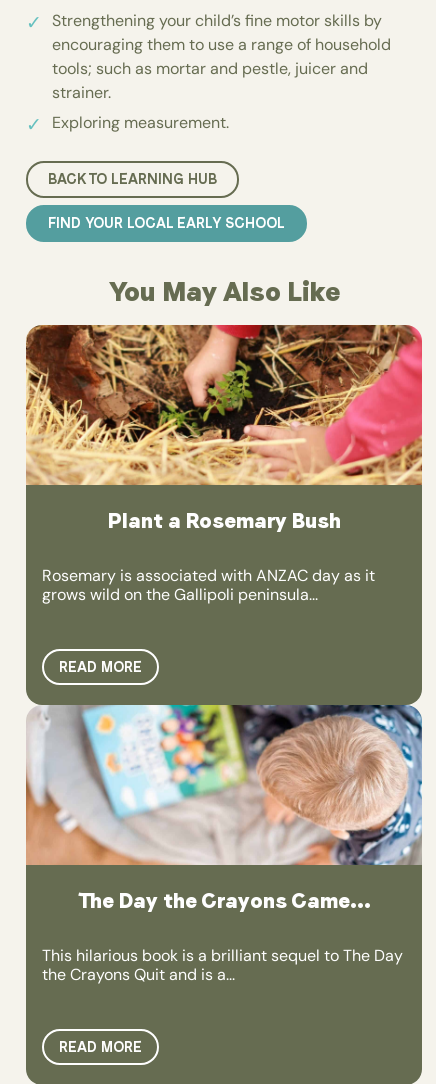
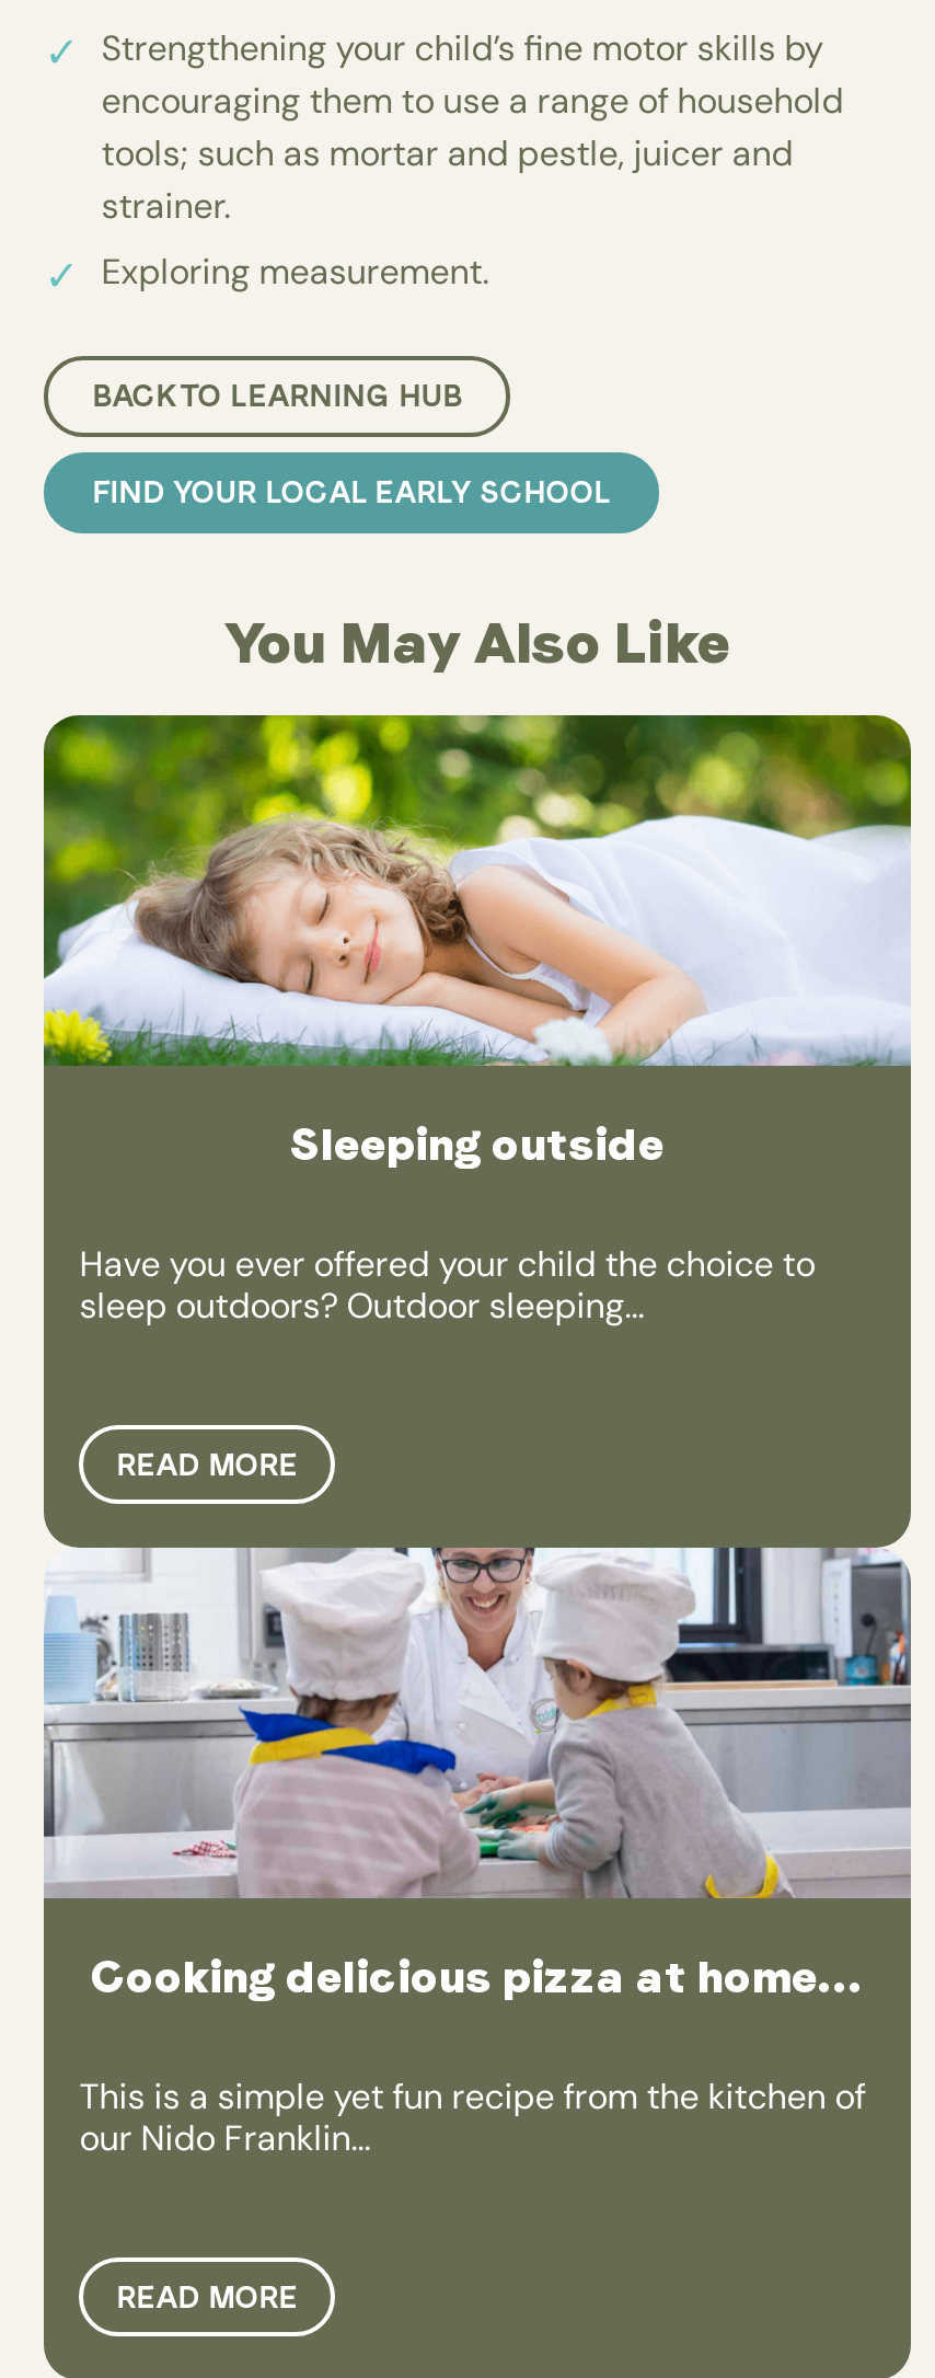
- [image]
- Plant a Rosemary Bush
+ [image]
+ Sleeping outside

- Rosemary is associated with ANZAC day as it
- grows wild on the Gallipoli peninsula...
+ Have you ever offered your child the choice to
+ sleep outdoors? Outdoor sleeping...

- [image]
- The Day the Crayons Came...
+ [image]
+ Cooking delicious pizza at home...

- This hilarious book is a brilliant sequel to The Day
- the Crayons Quit and is a...
+ This is a simple yet fun recipe from the kitchen of
+ our Nido Franklin...
